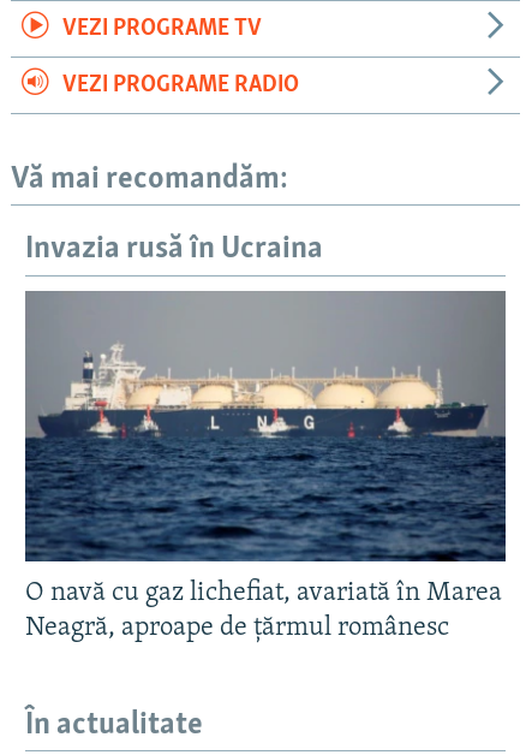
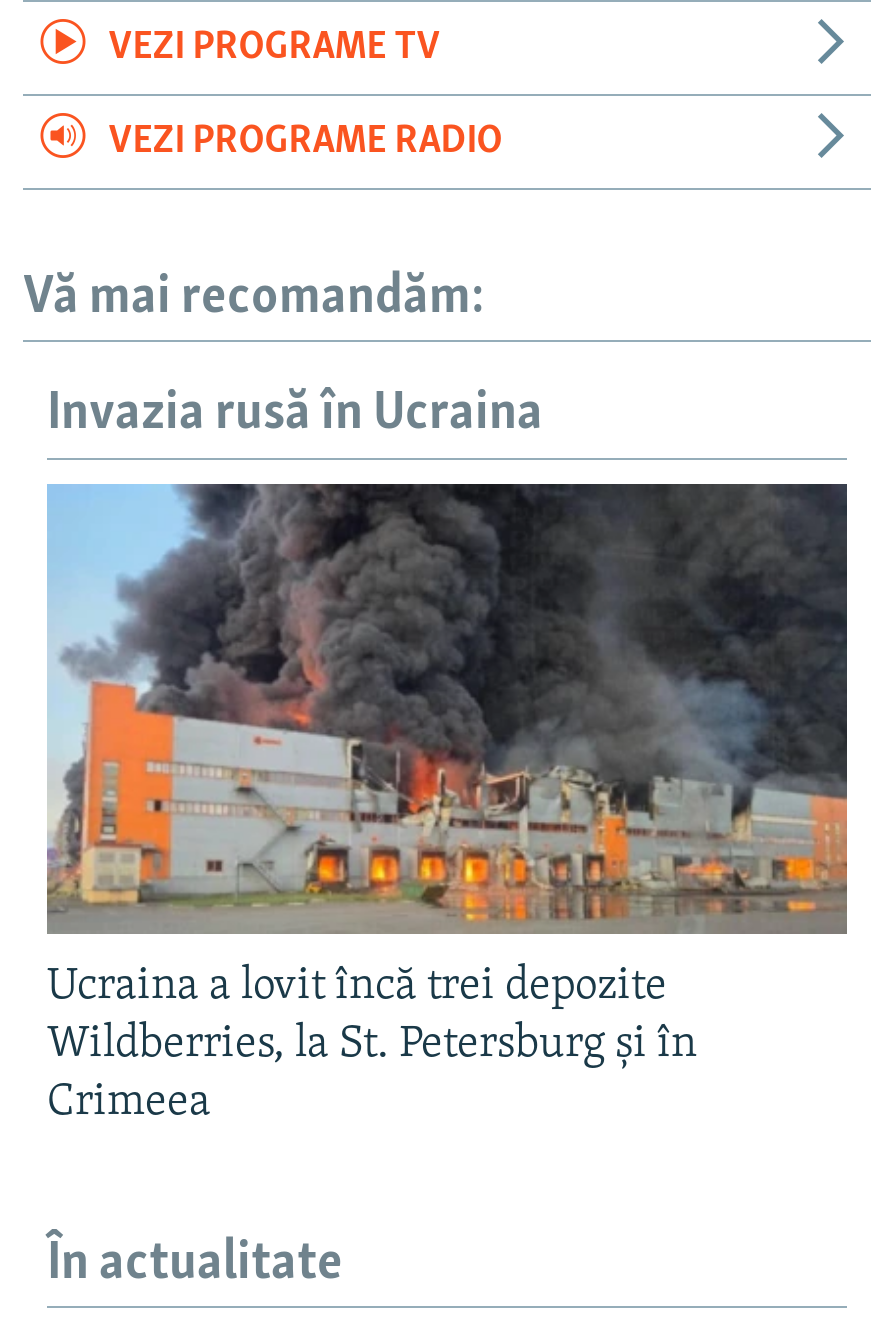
- [image]
- O navă cu gaz lichefiat, avariată în Marea
- Neagră, aproape de țărmul românesc
+ [image]
+ Ucraina a lovit încă trei depozite
+ Wildberries, la St. Petersburg și în
+ Crimeea
